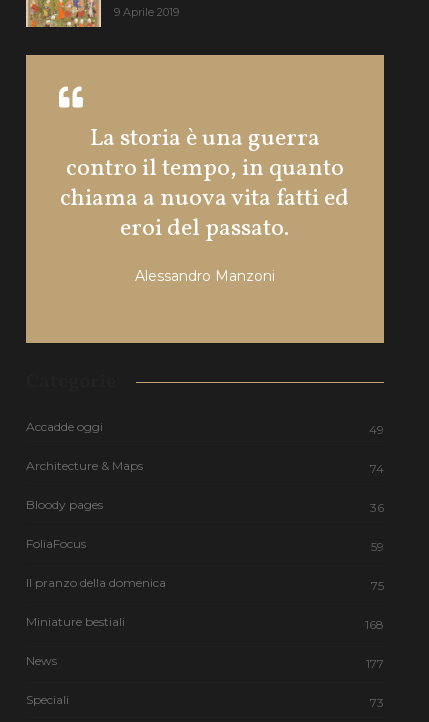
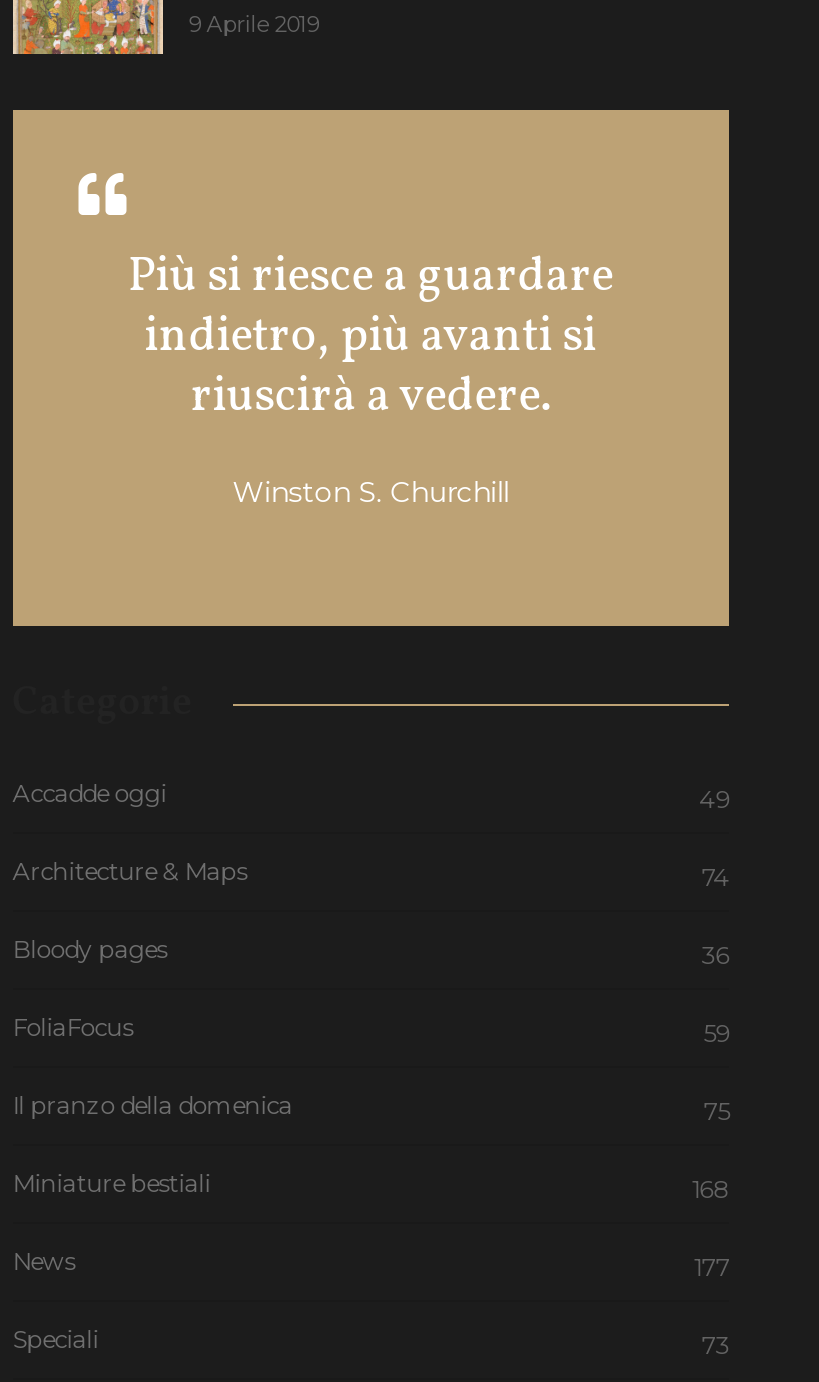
- La storia è una guerra
- contro il tempo, in quanto
- chiama a nuova vita fatti ed
- eroi del passato.
+ Più si riesce a guardare
+ indietro, più avanti si
+ riuscirà a vedere.

- Alessandro Manzoni
+ Winston S. Churchill
